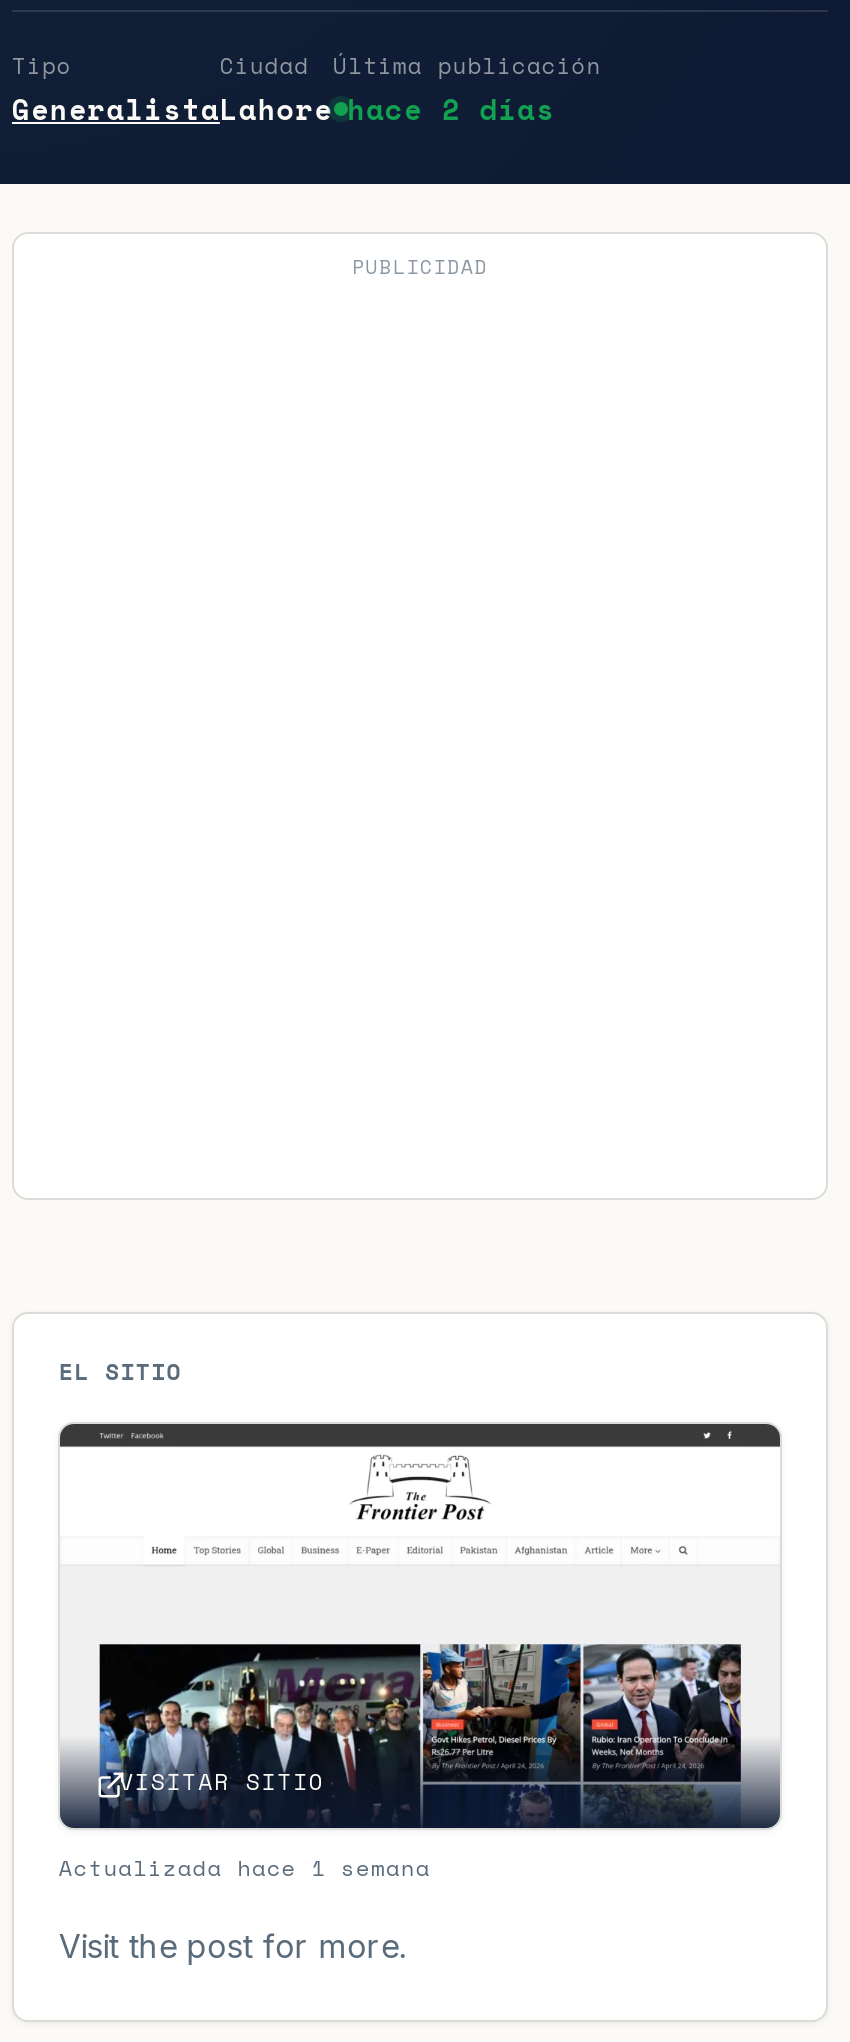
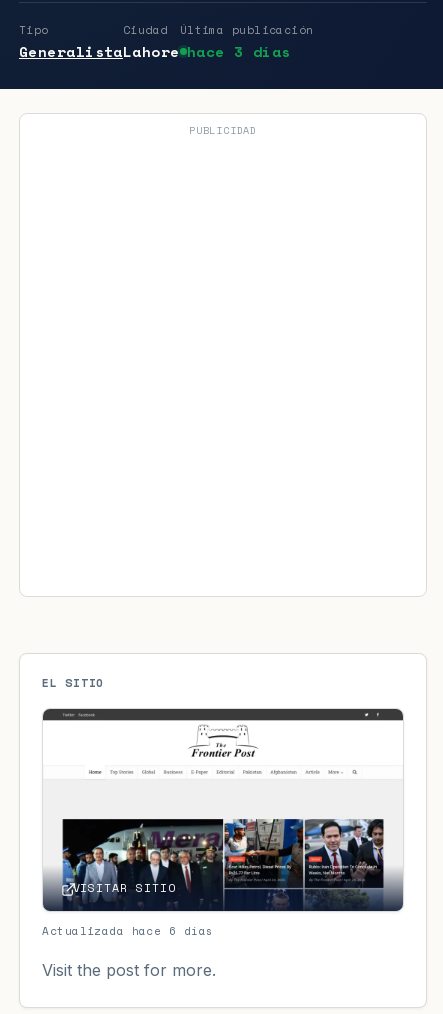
- Generalista Lahore hace 2 días
+ Generalista Lahore hace 3 días

- Actualizada hace 1 semana
+ Actualizada hace 6 días
